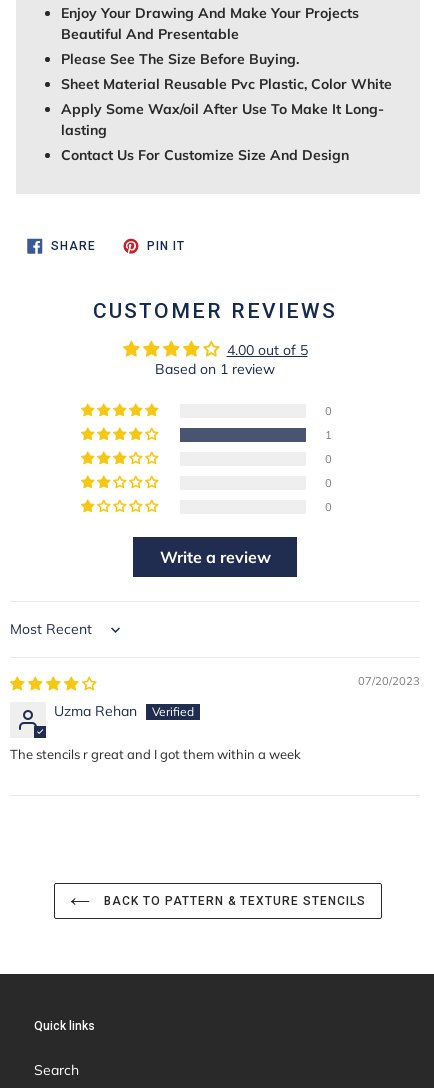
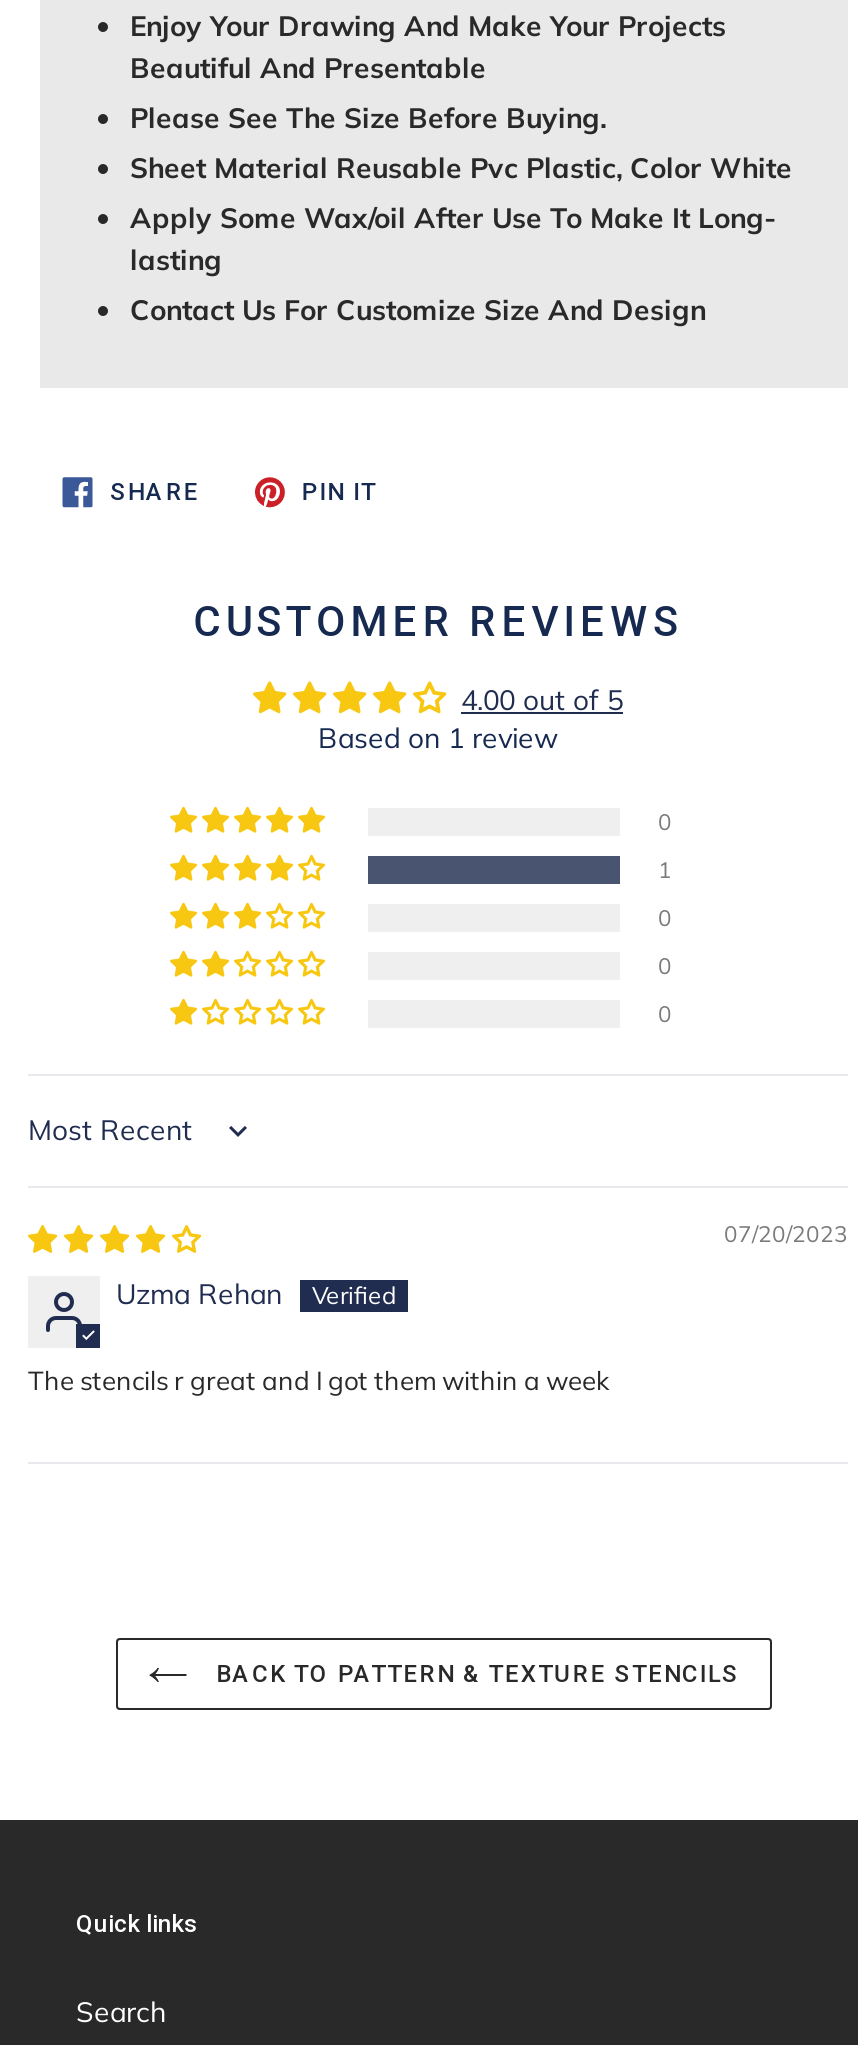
- Write a review
